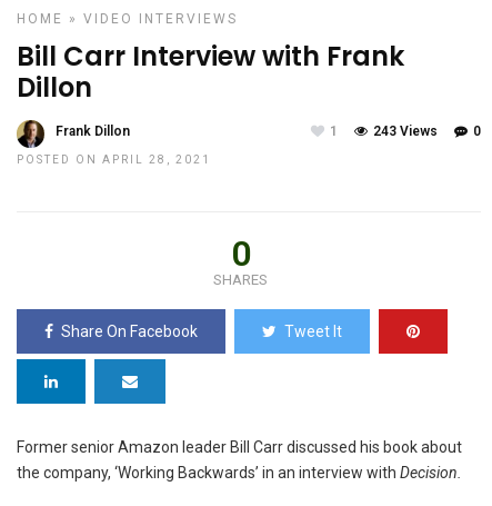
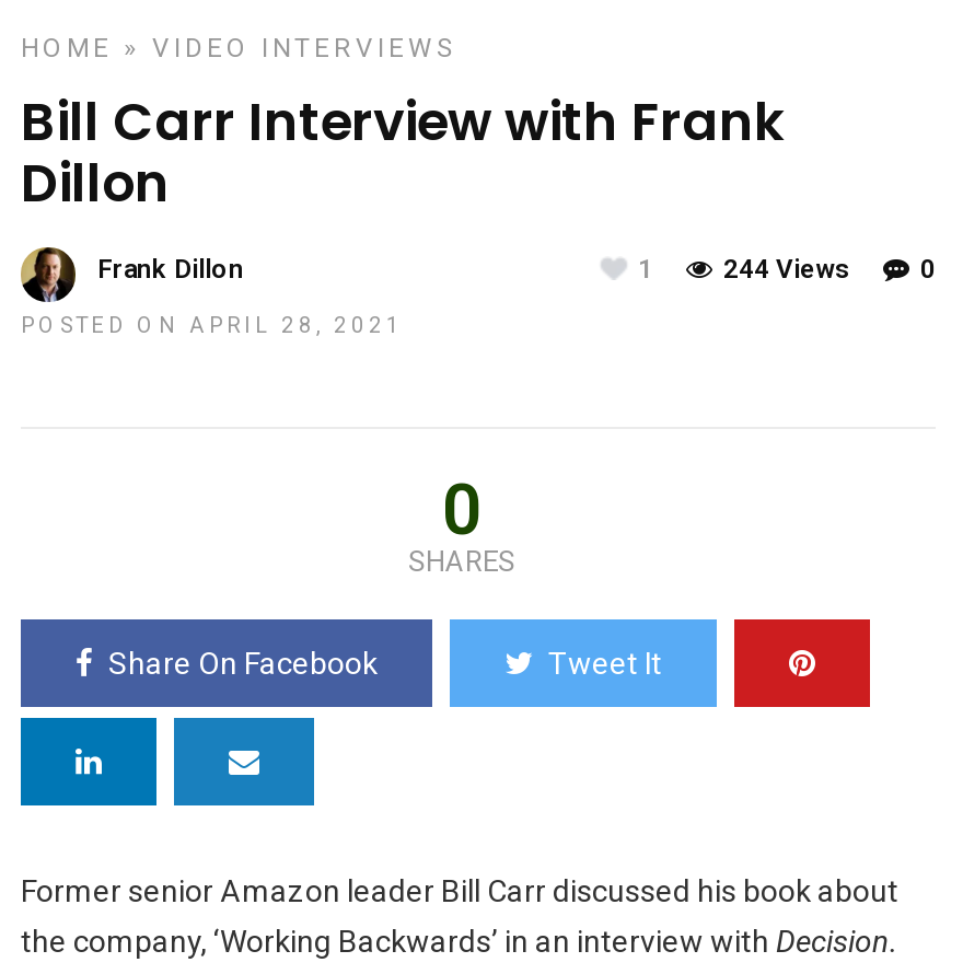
- 243 Views
+ 244 Views
